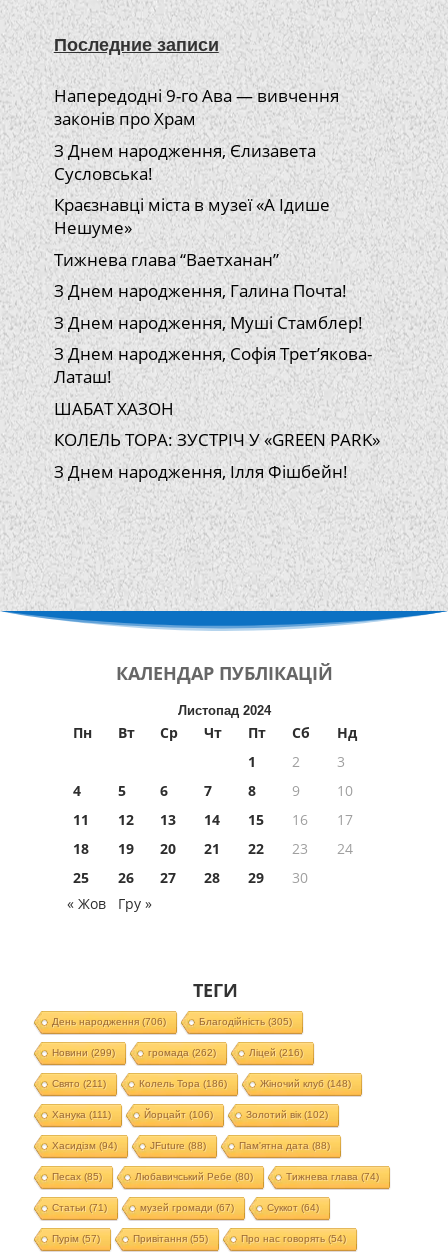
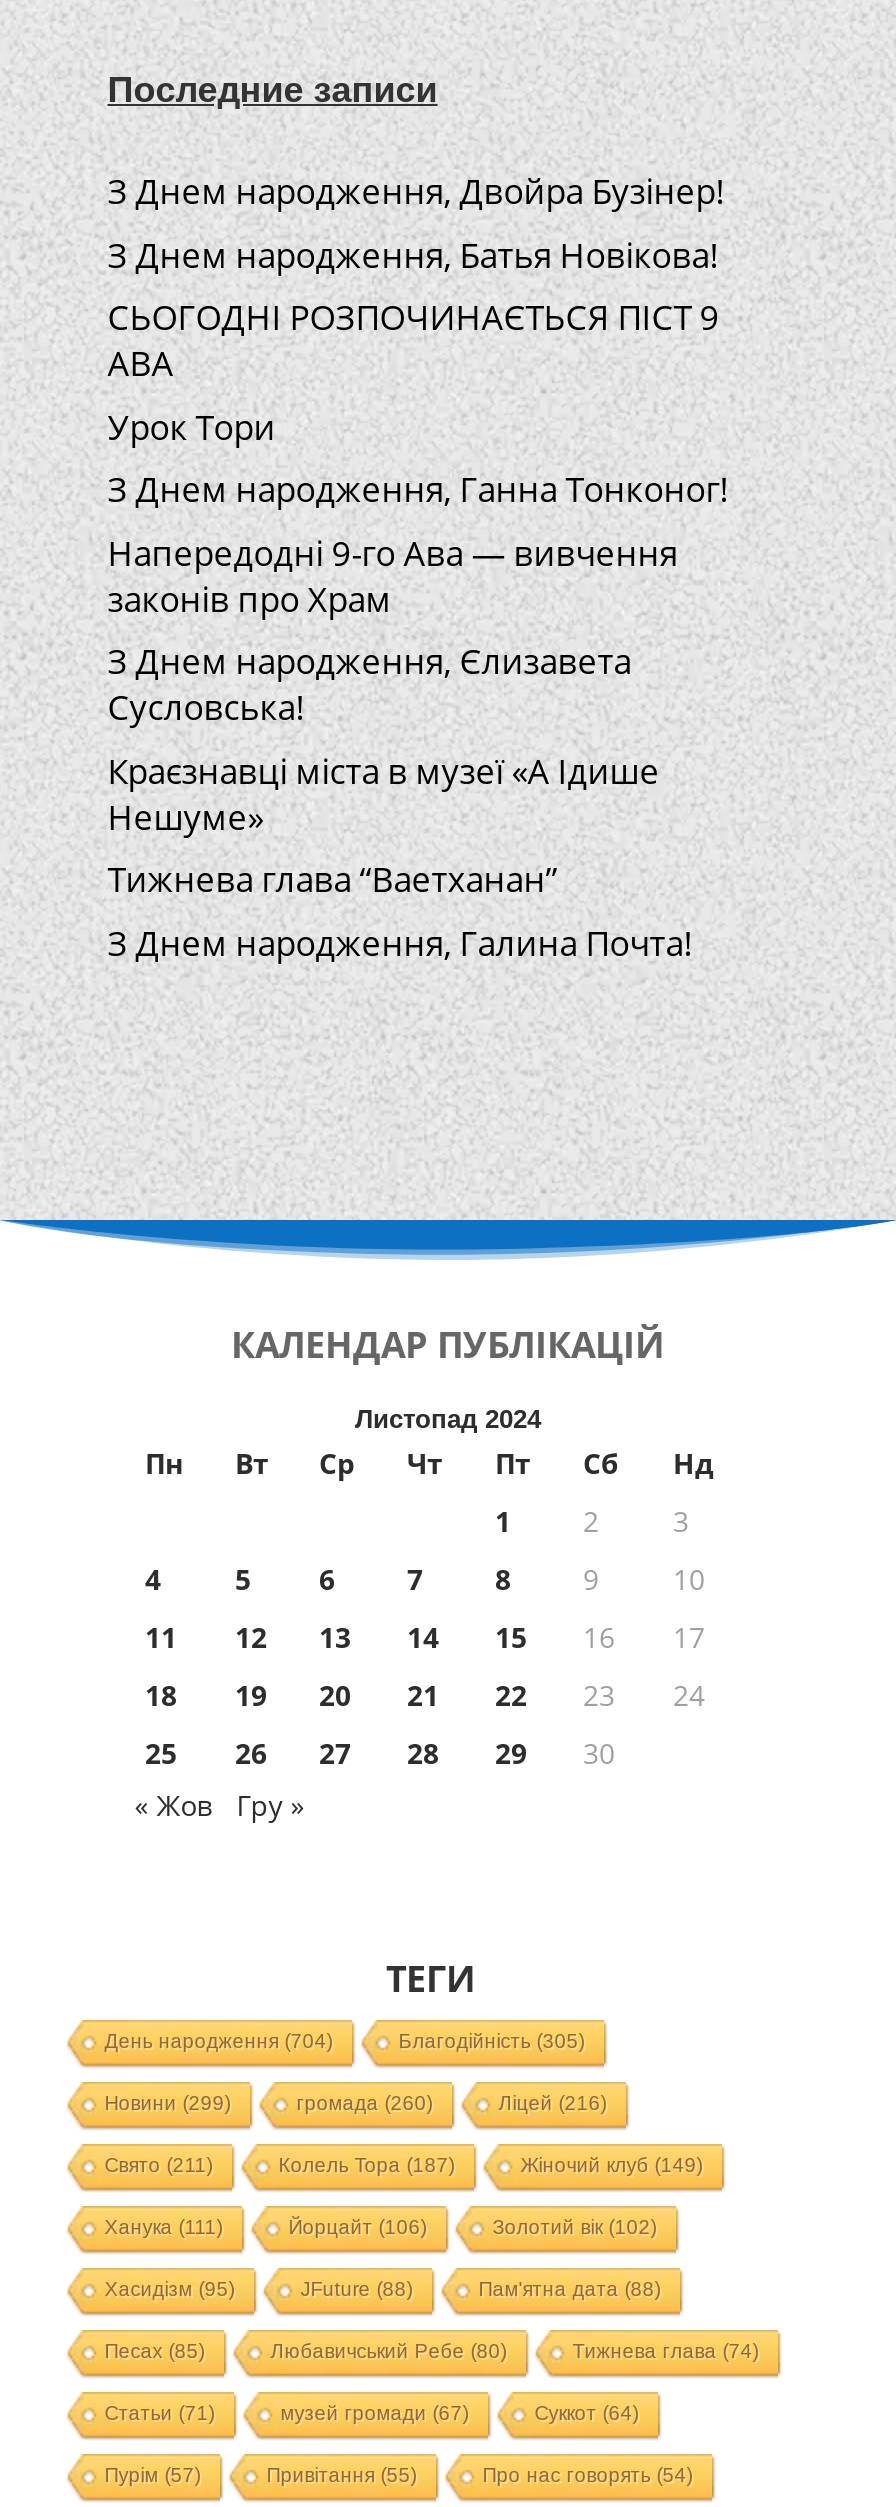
+ З Днем народження, Двойра Бузінер!
+ З Днем народження, Батья Новікова!
+ СЬОГОДНІ РОЗПОЧИНАЄТЬСЯ ПІСТ 9
+ АВА
+ Урок Тори
+ З Днем народження, Ганна Тонконог!

moved down: Напередодні 9-го Ава — вивчення | законів про Храм | З Днем народження, Єлизавета | Сусловська! | Краєзнавці міста в музеї «А Ідише | Нешуме» | Тижнева глава “Ваетханан” | З Днем народження, Галина Почта!

- З Днем народження, Муші Стамблер!
- З Днем народження, Софія Трет’якова-
- Латаш!
- ШАБАТ ХАЗОН
- КОЛЕЛЬ ТОРА: ЗУСТРІЧ У «GREEN PARK»
- З Днем народження, Ілля Фішбейн!

- День народження (706)
+ День народження (704)

- громада (262)
+ громада (260)

- Колель Тора (186)
+ Колель Тора (187)

- Жіночий клуб (148)
+ Жіночий клуб (149)

- Хасидізм (94)
+ Хасидізм (95)
